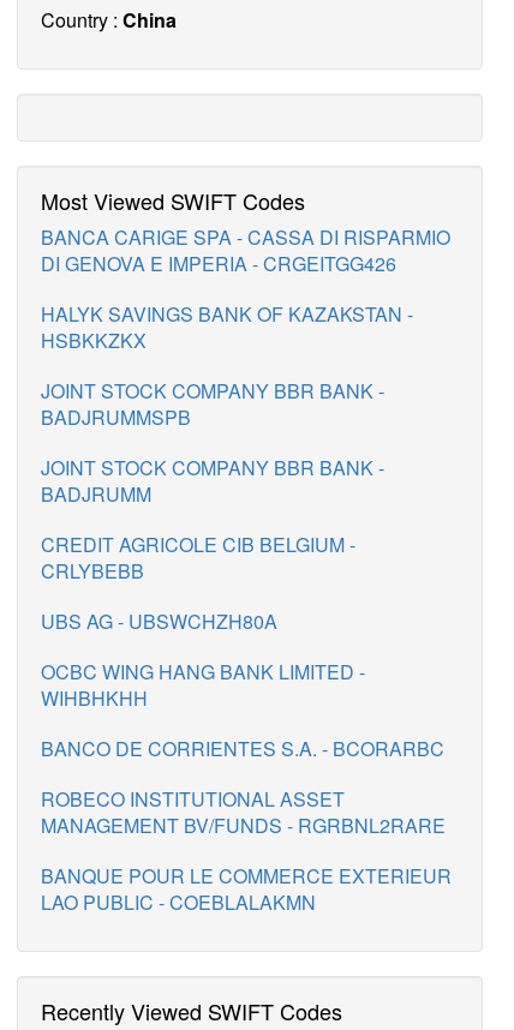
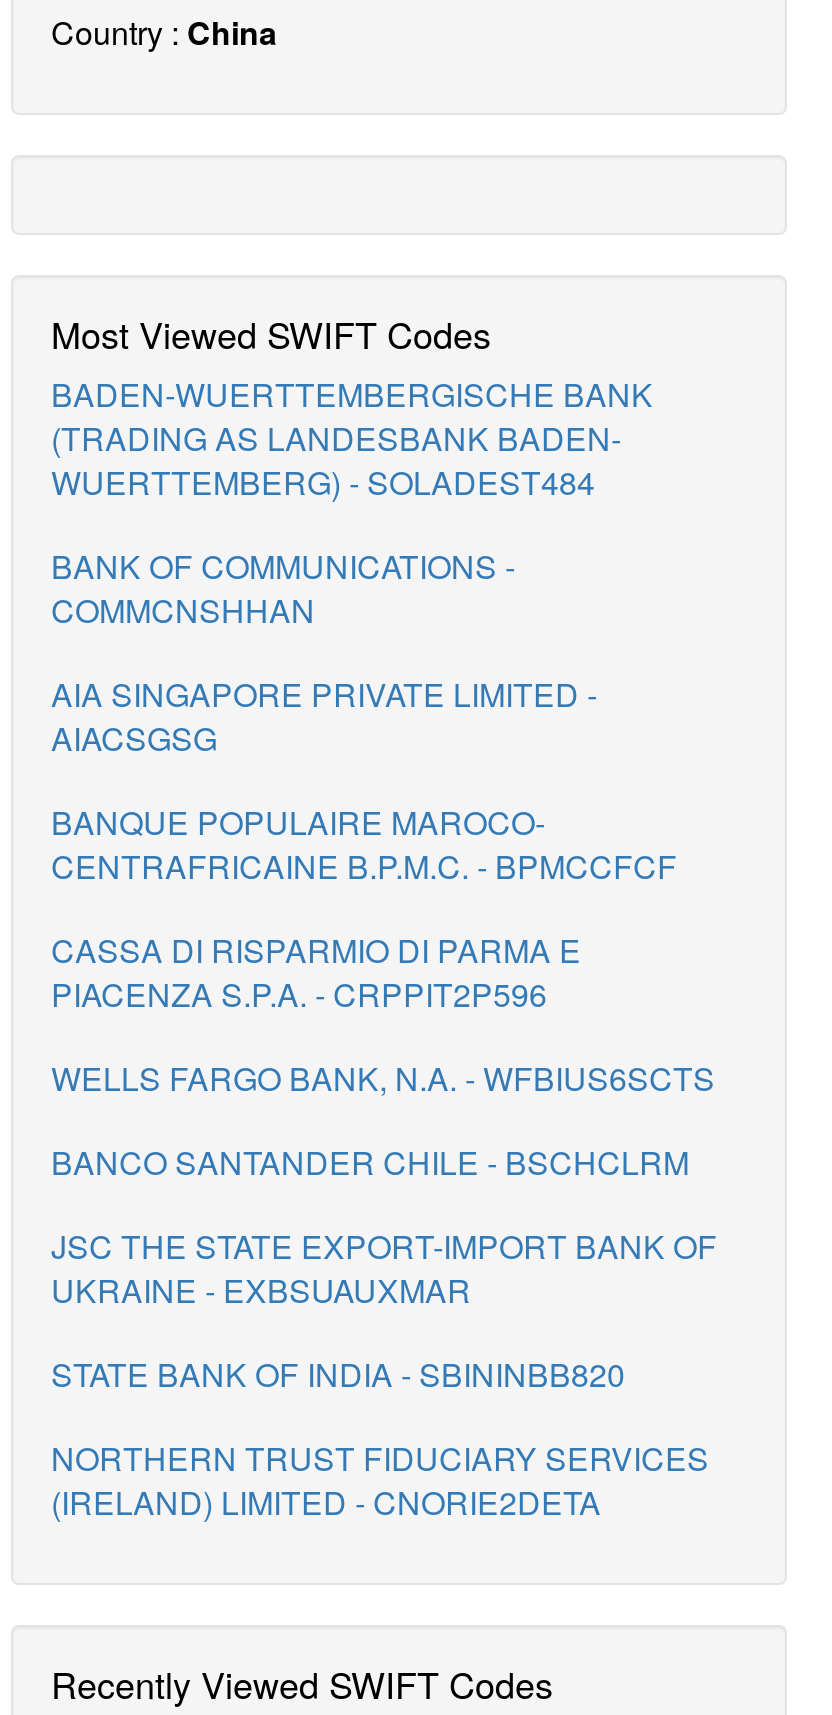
- BANCA CARIGE SPA - CASSA DI RISPARMIO
- DI GENOVA E IMPERIA - CRGEITGG426
+ BADEN-WUERTTEMBERGISCHE BANK
+ (TRADING AS LANDESBANK BADEN-
+ WUERTTEMBERG) - SOLADEST484

- HALYK SAVINGS BANK OF KAZAKSTAN -
- HSBKKZKX
+ BANK OF COMMUNICATIONS -
+ COMMCNSHHAN

- JOINT STOCK COMPANY BBR BANK -
- BADJRUMMSPB
+ AIA SINGAPORE PRIVATE LIMITED -
+ AIACSGSG

- JOINT STOCK COMPANY BBR BANK -
- BADJRUMM
+ BANQUE POPULAIRE MAROCO-
+ CENTRAFRICAINE B.P.M.C. - BPMCCFCF

- CREDIT AGRICOLE CIB BELGIUM -
- CRLYBEBB
+ CASSA DI RISPARMIO DI PARMA E
+ PIACENZA S.P.A. - CRPPIT2P596

- UBS AG - UBSWCHZH80A
+ WELLS FARGO BANK, N.A. - WFBIUS6SCTS

- OCBC WING HANG BANK LIMITED -
- WIHBHKHH
+ BANCO SANTANDER CHILE - BSCHCLRM

- BANCO DE CORRIENTES S.A. - BCORARBC
+ JSC THE STATE EXPORT-IMPORT BANK OF
+ UKRAINE - EXBSUAUXMAR

- ROBECO INSTITUTIONAL ASSET
- MANAGEMENT BV/FUNDS - RGRBNL2RARE
+ STATE BANK OF INDIA - SBININBB820

- BANQUE POUR LE COMMERCE EXTERIEUR
- LAO PUBLIC - COEBLALAKMN
+ NORTHERN TRUST FIDUCIARY SERVICES
+ (IRELAND) LIMITED - CNORIE2DETA
